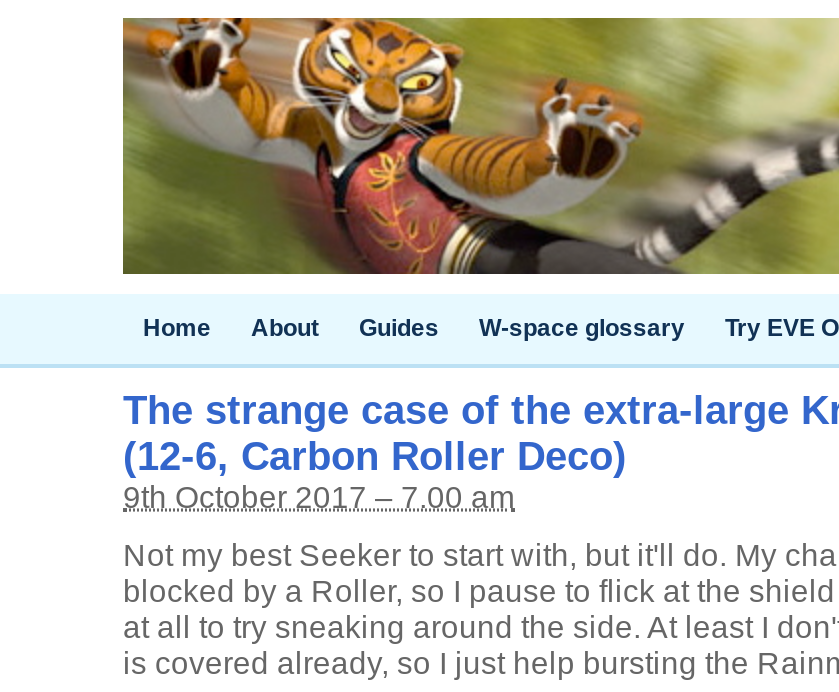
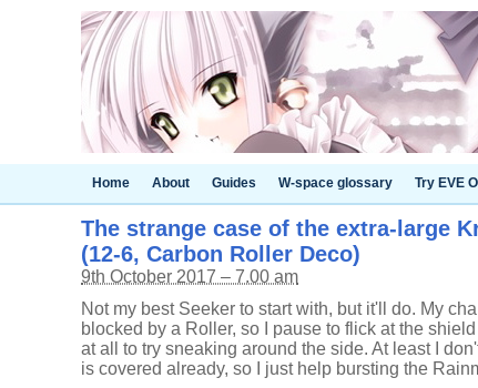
- [image]
+ [image]
